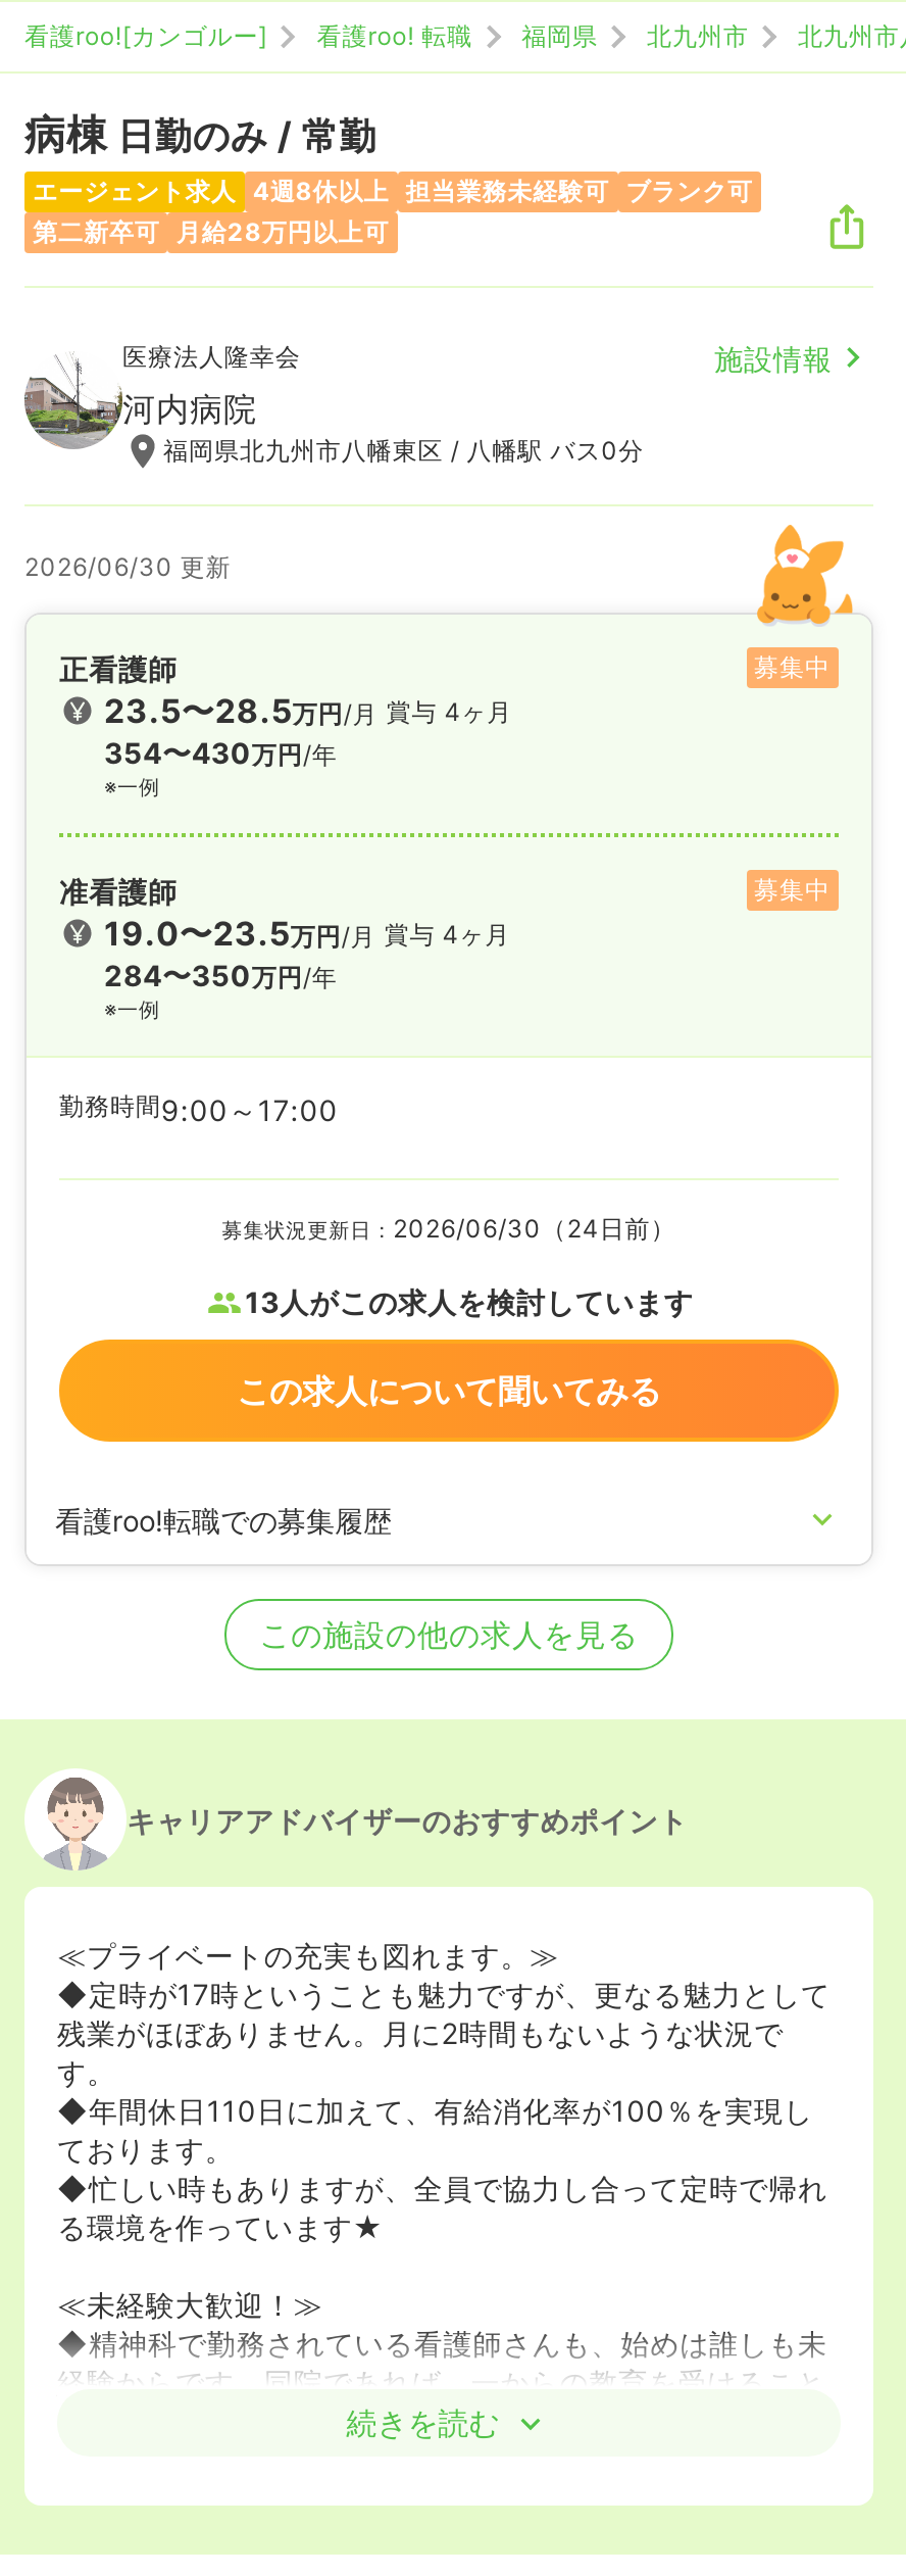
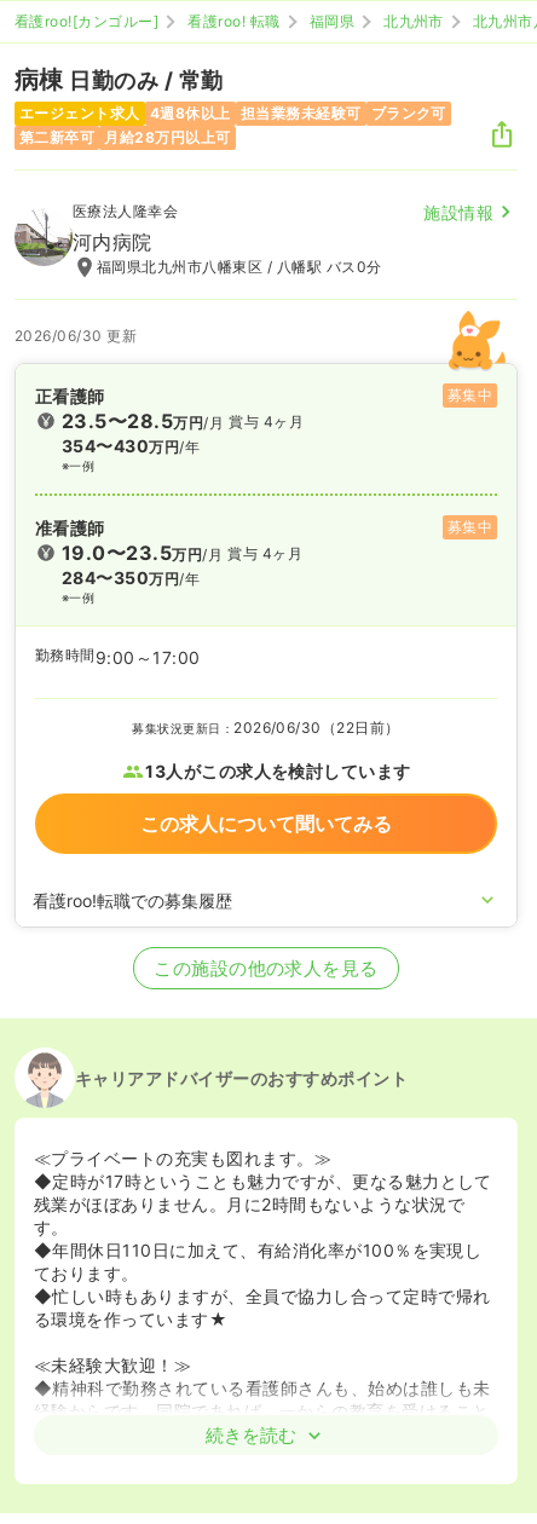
- 募集状況更新日：2026/06/30（24日前）
+ 募集状況更新日：2026/06/30（22日前）
